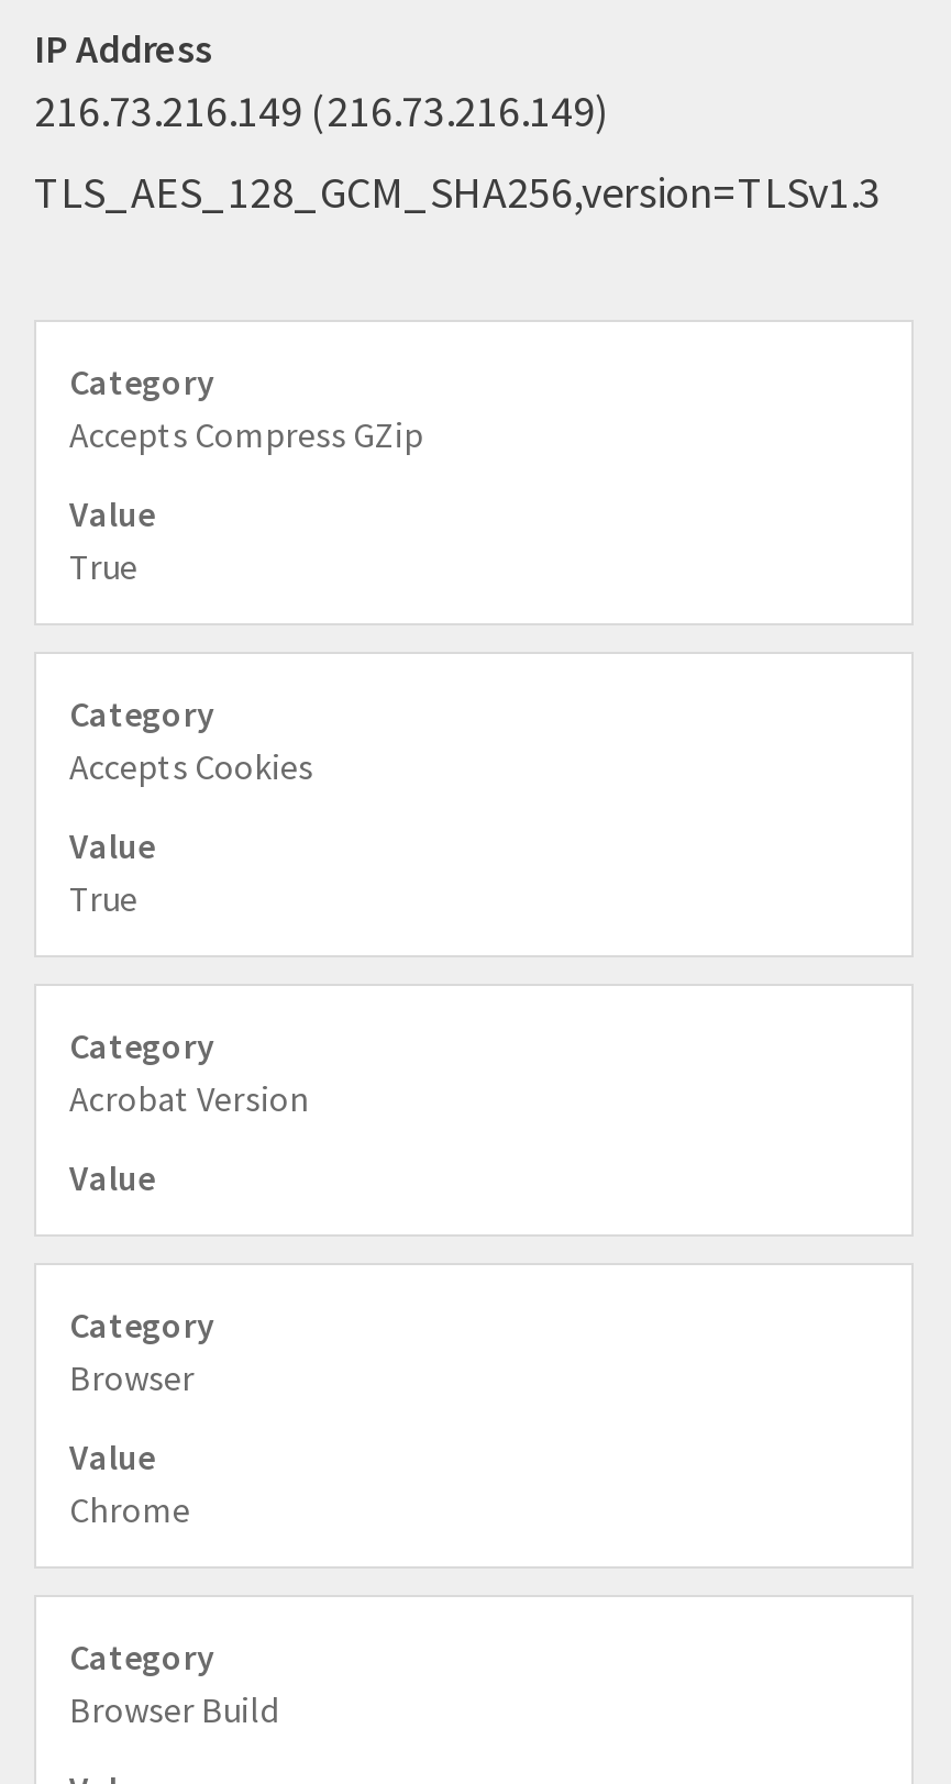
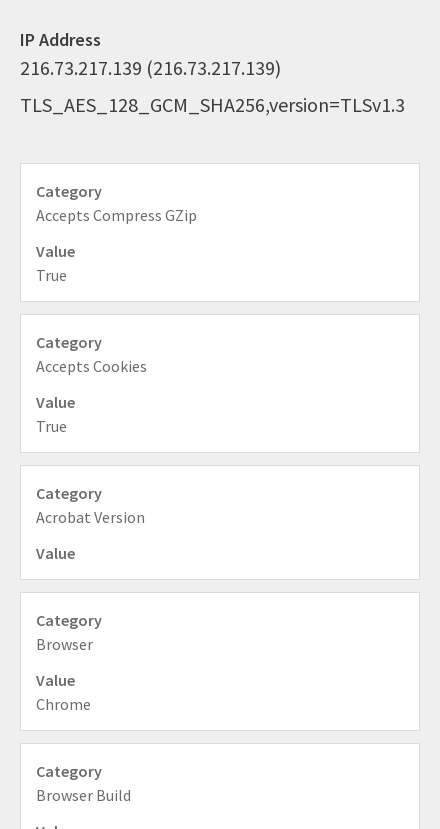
- 216.73.216.149 (216.73.216.149)
+ 216.73.217.139 (216.73.217.139)
